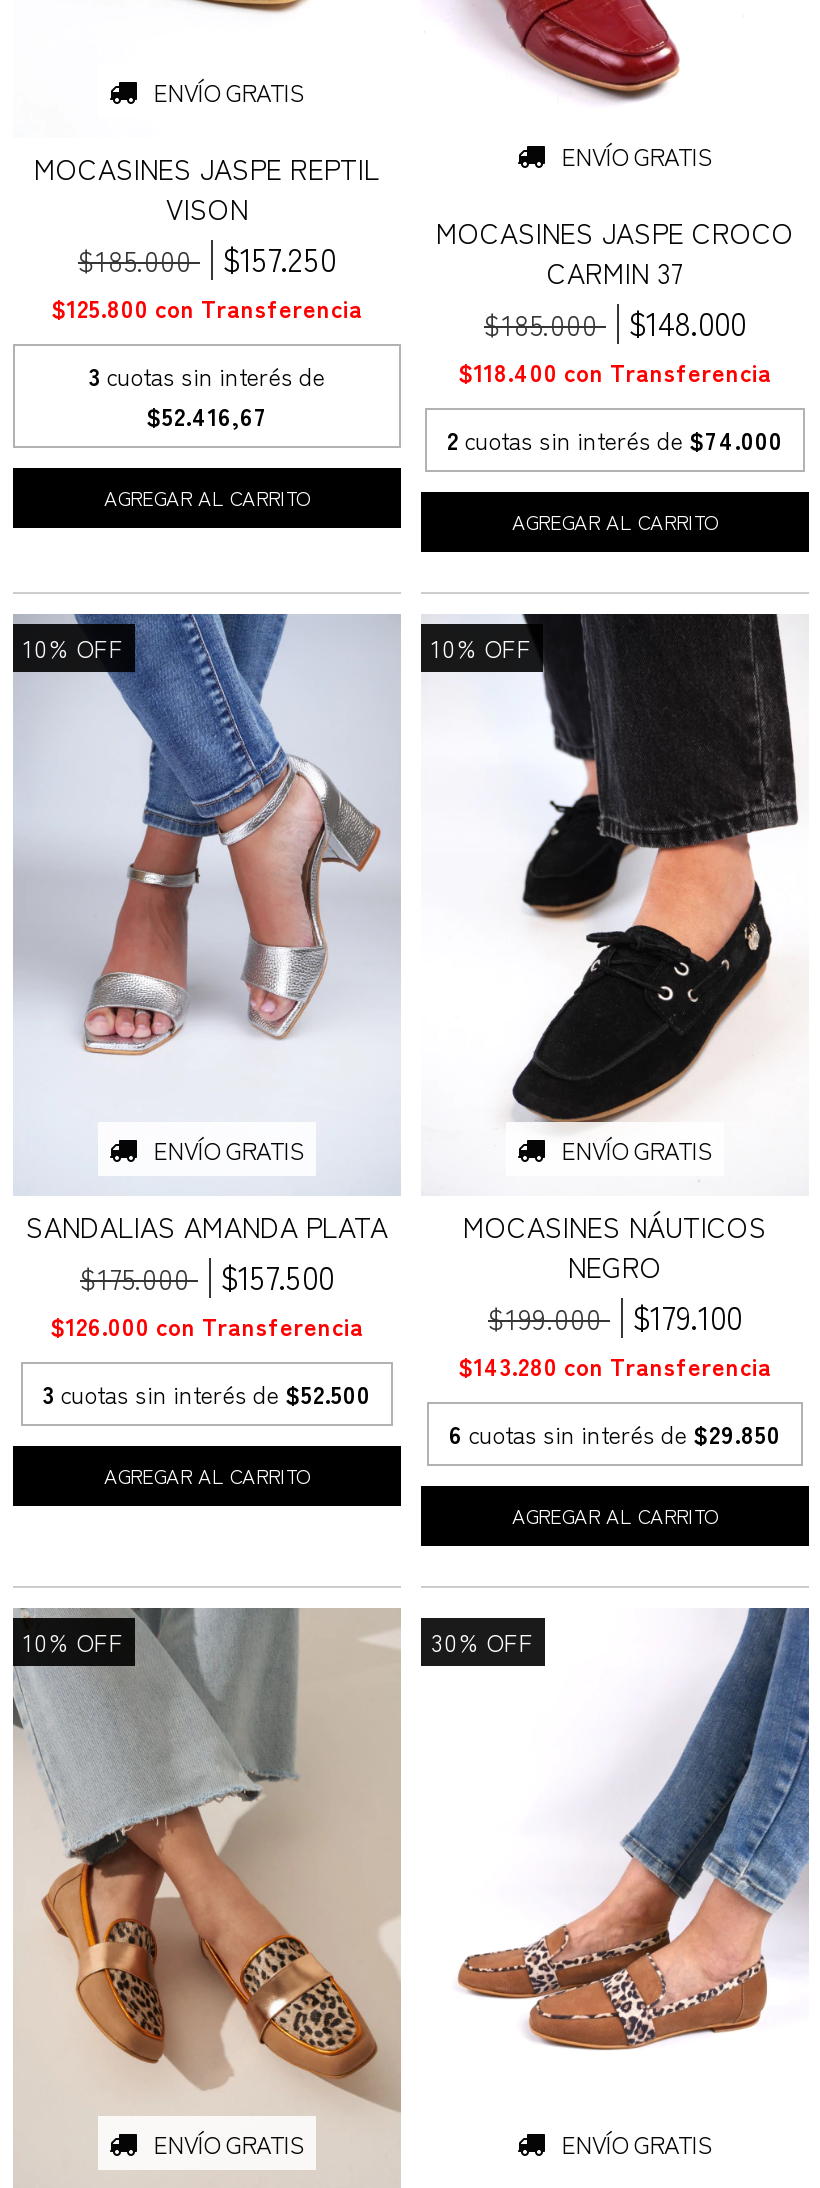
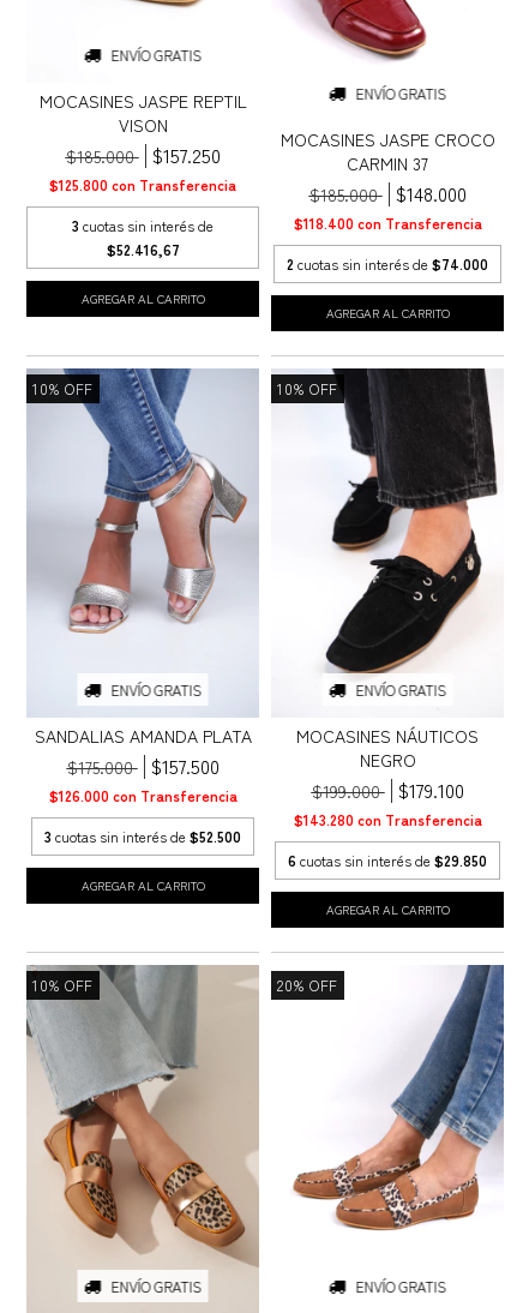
- 30% OFF
+ 20% OFF
